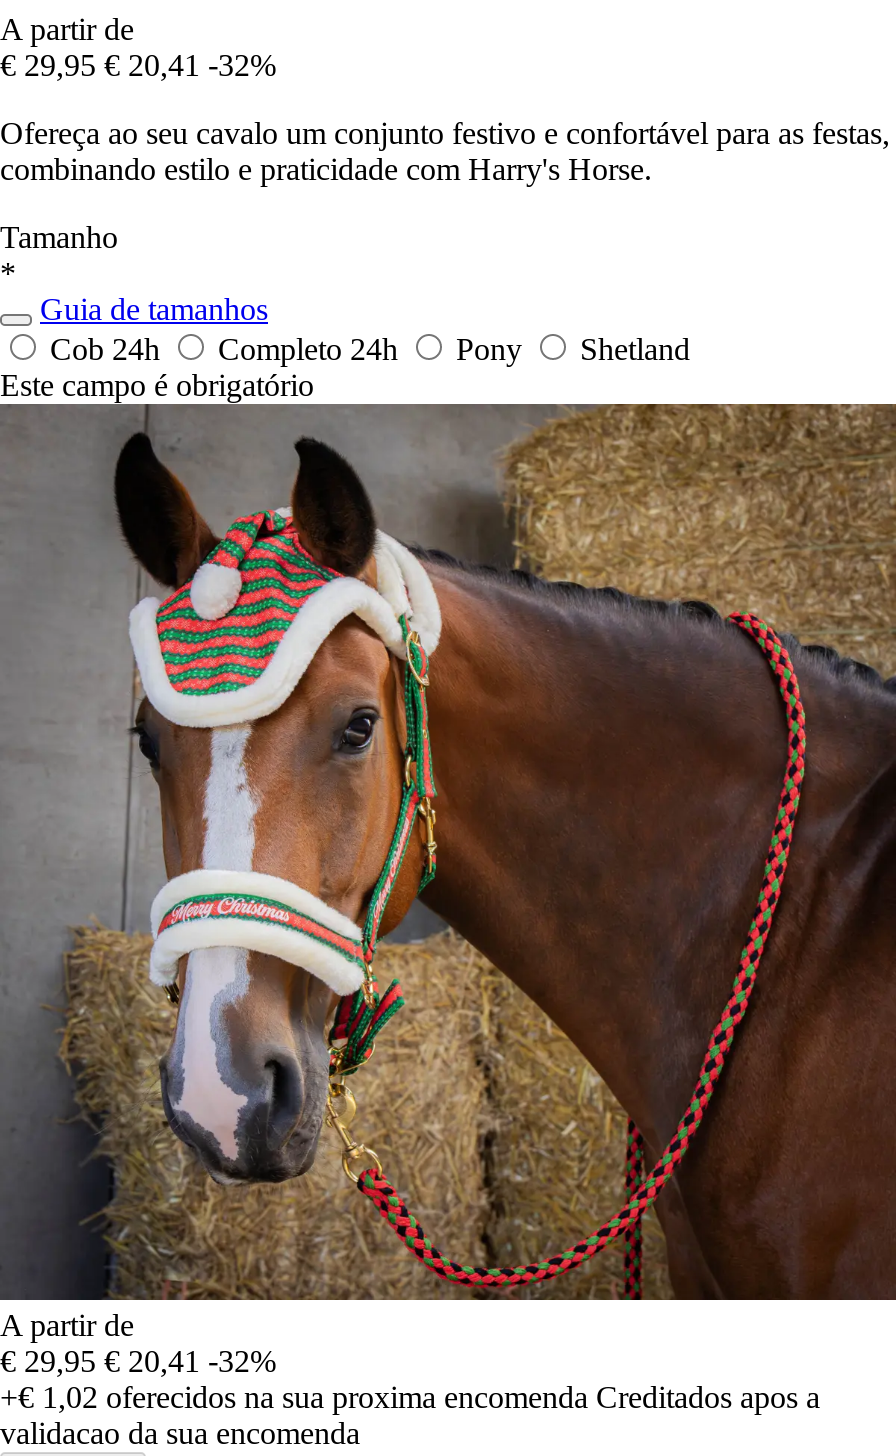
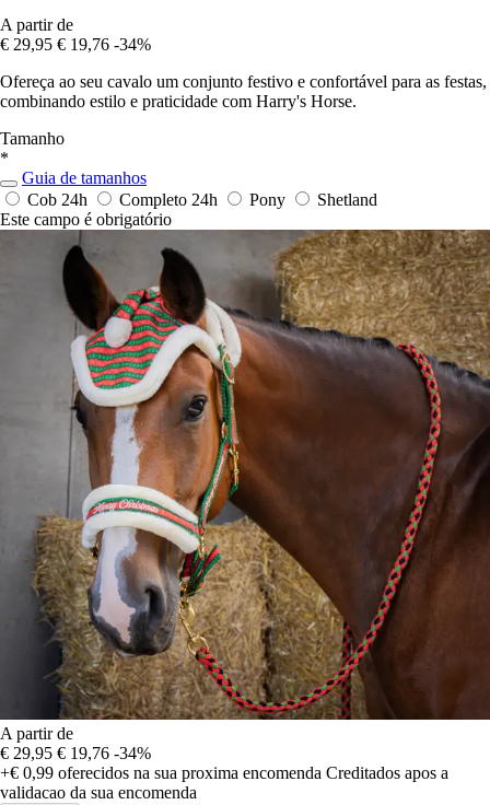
- € 29,95 € 20,41 -32%
+ € 29,95 € 19,76 -34%

- € 29,95 € 20,41 -32%
+ € 29,95 € 19,76 -34%

- +€ 1,02 oferecidos na sua proxima encomenda Creditados apos a
+ +€ 0,99 oferecidos na sua proxima encomenda Creditados apos a
